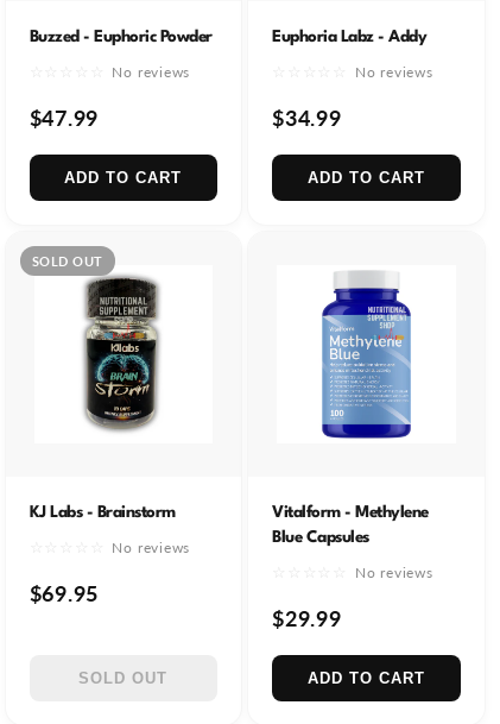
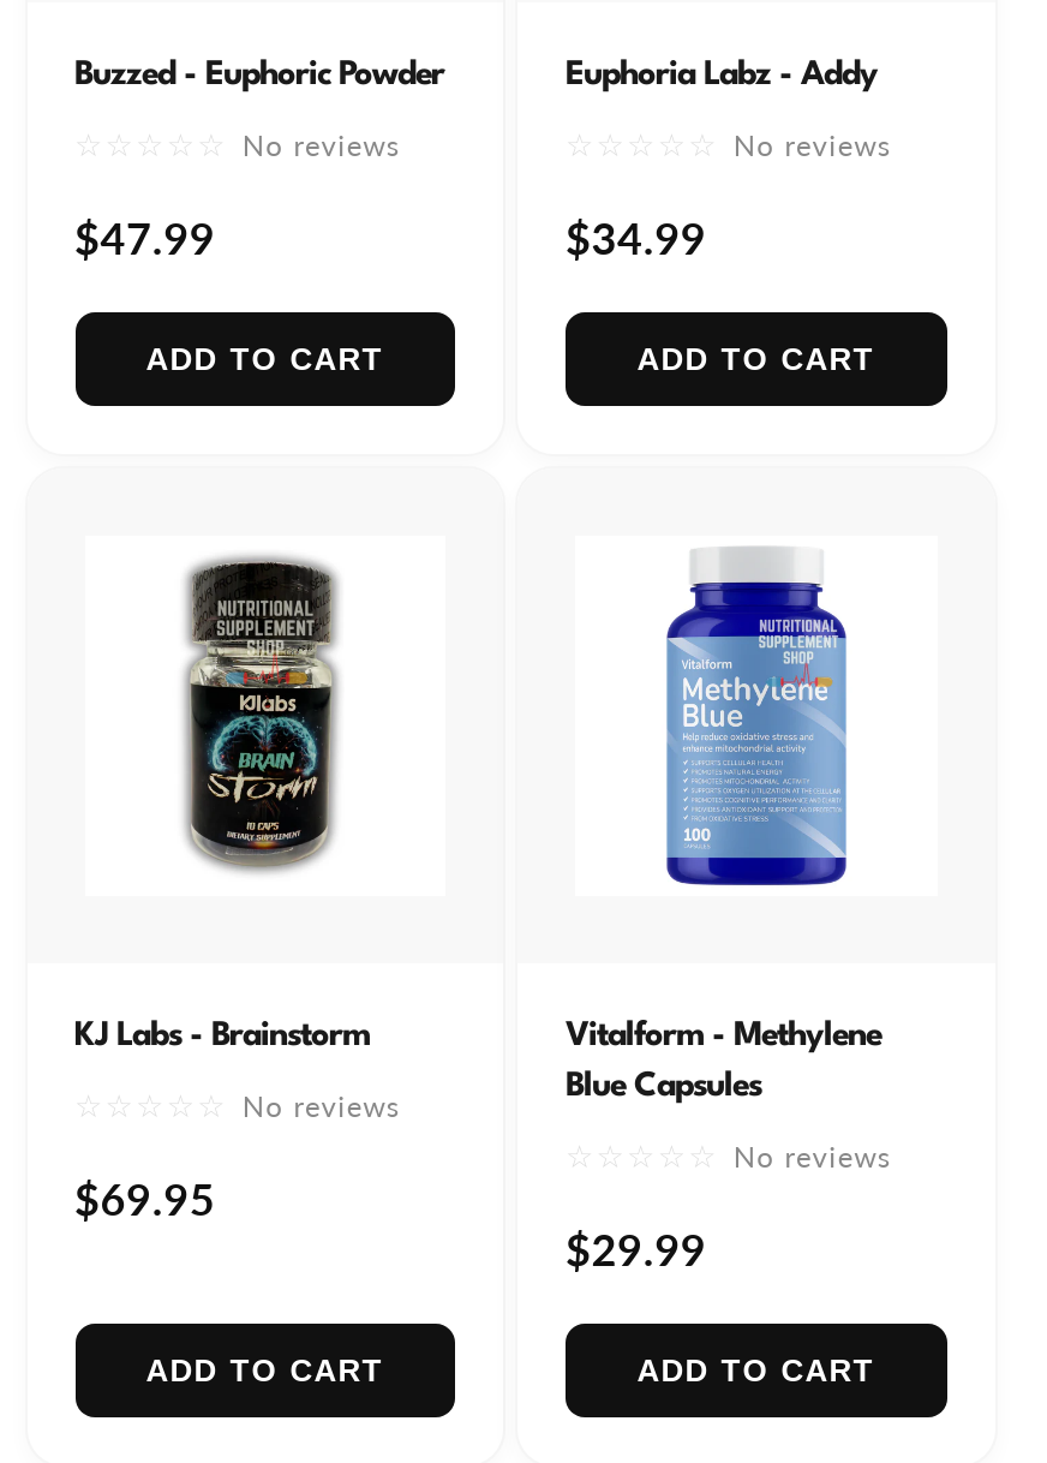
- SOLD OUT

- SOLD OUT
+ ADD TO CART
